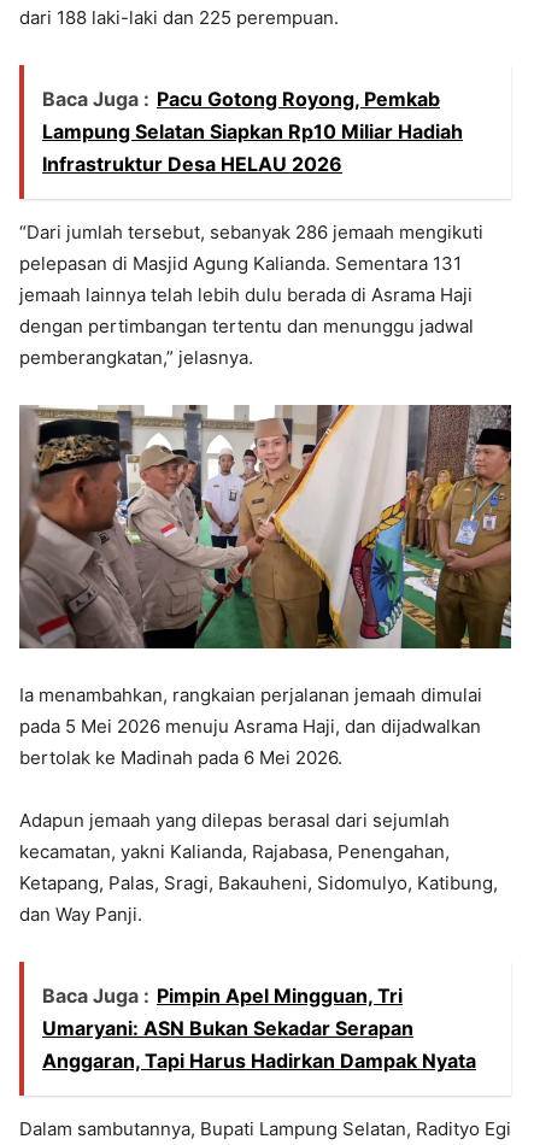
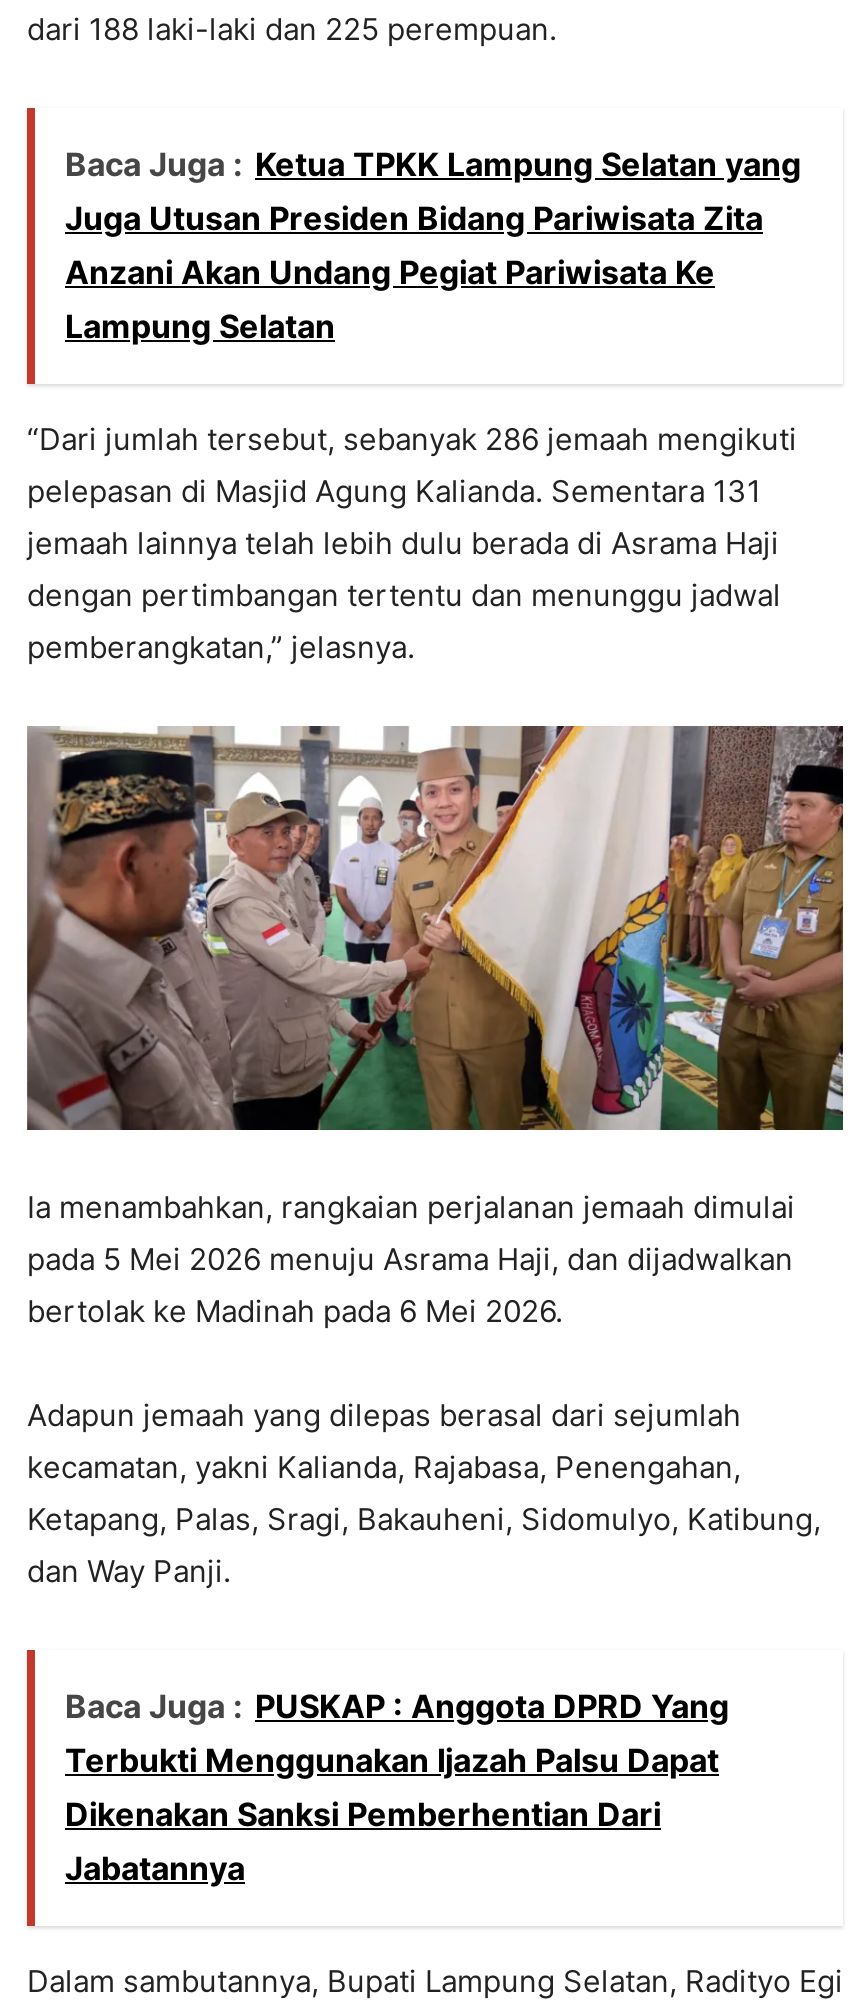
- Baca Juga : Pacu Gotong Royong, Pemkab
- Lampung Selatan Siapkan Rp10 Miliar Hadiah
- Infrastruktur Desa HELAU 2026
+ Baca Juga : Ketua TPKK Lampung Selatan yang
+ Juga Utusan Presiden Bidang Pariwisata Zita
+ Anzani Akan Undang Pegiat Pariwisata Ke
+ Lampung Selatan

- Baca Juga : Pimpin Apel Mingguan, Tri
- Umaryani: ASN Bukan Sekadar Serapan
- Anggaran, Tapi Harus Hadirkan Dampak Nyata
+ Baca Juga : PUSKAP : Anggota DPRD Yang
+ Terbukti Menggunakan Ijazah Palsu Dapat
+ Dikenakan Sanksi Pemberhentian Dari
+ Jabatannya
